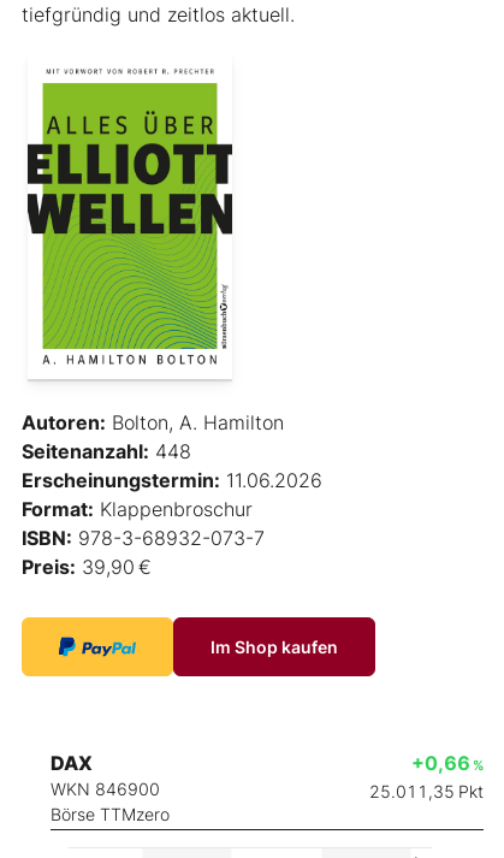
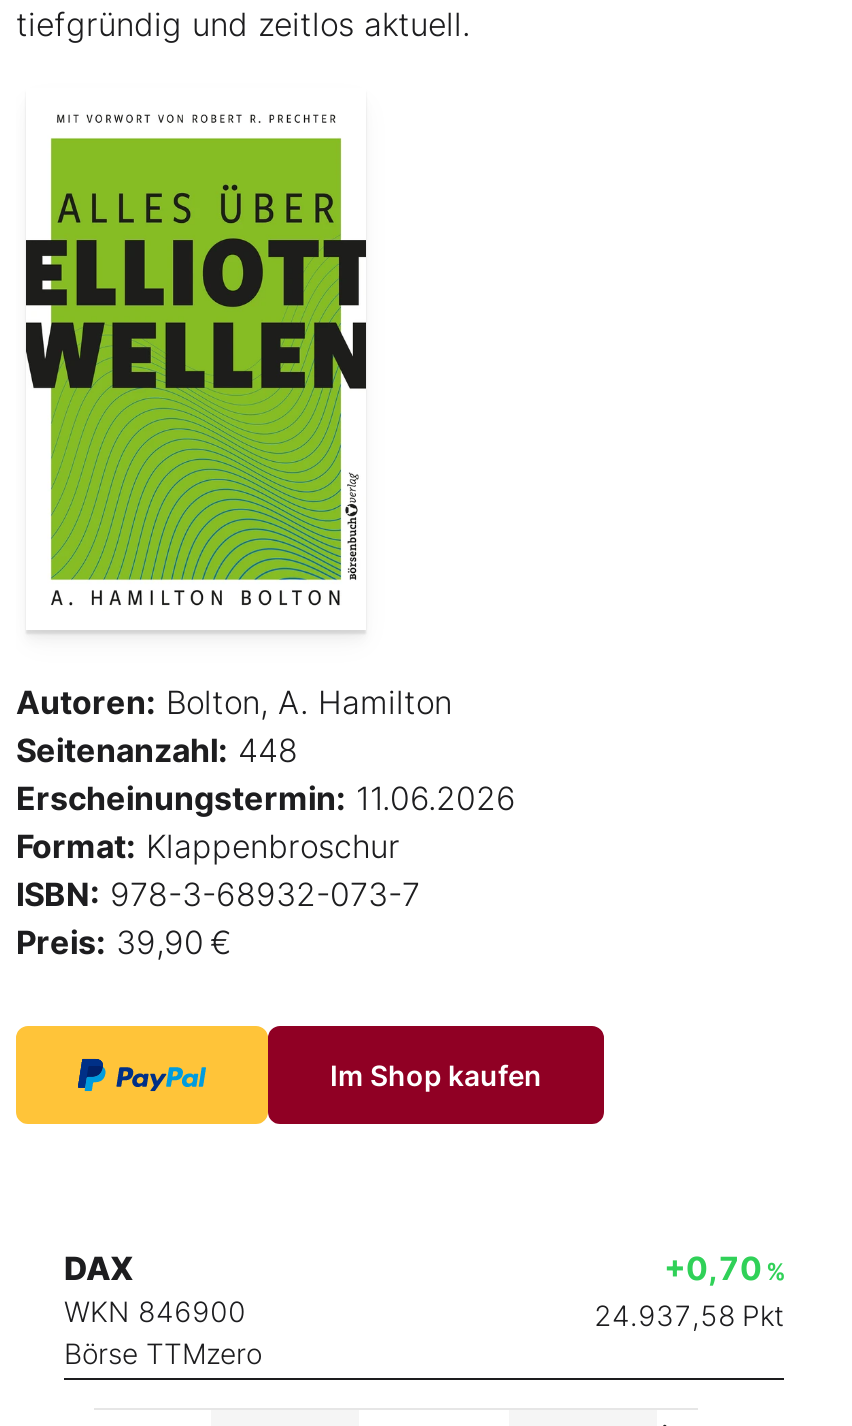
- +0,66 %
+ +0,70 %

- 25.011,35 Pkt
+ 24.937,58 Pkt
